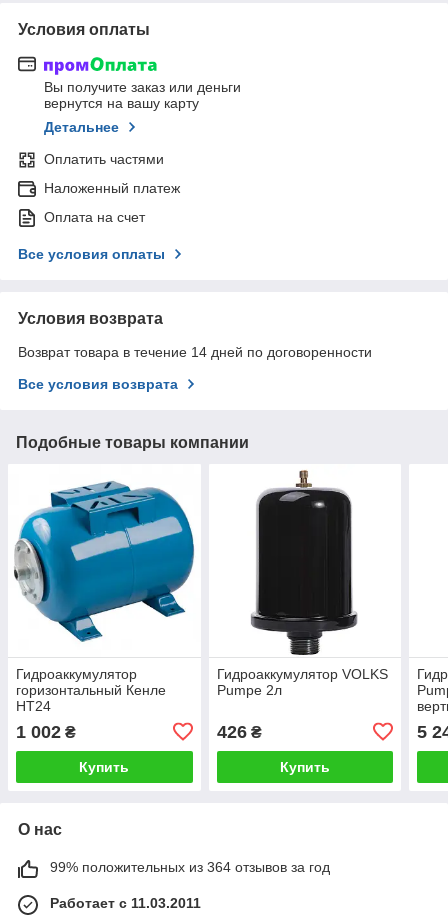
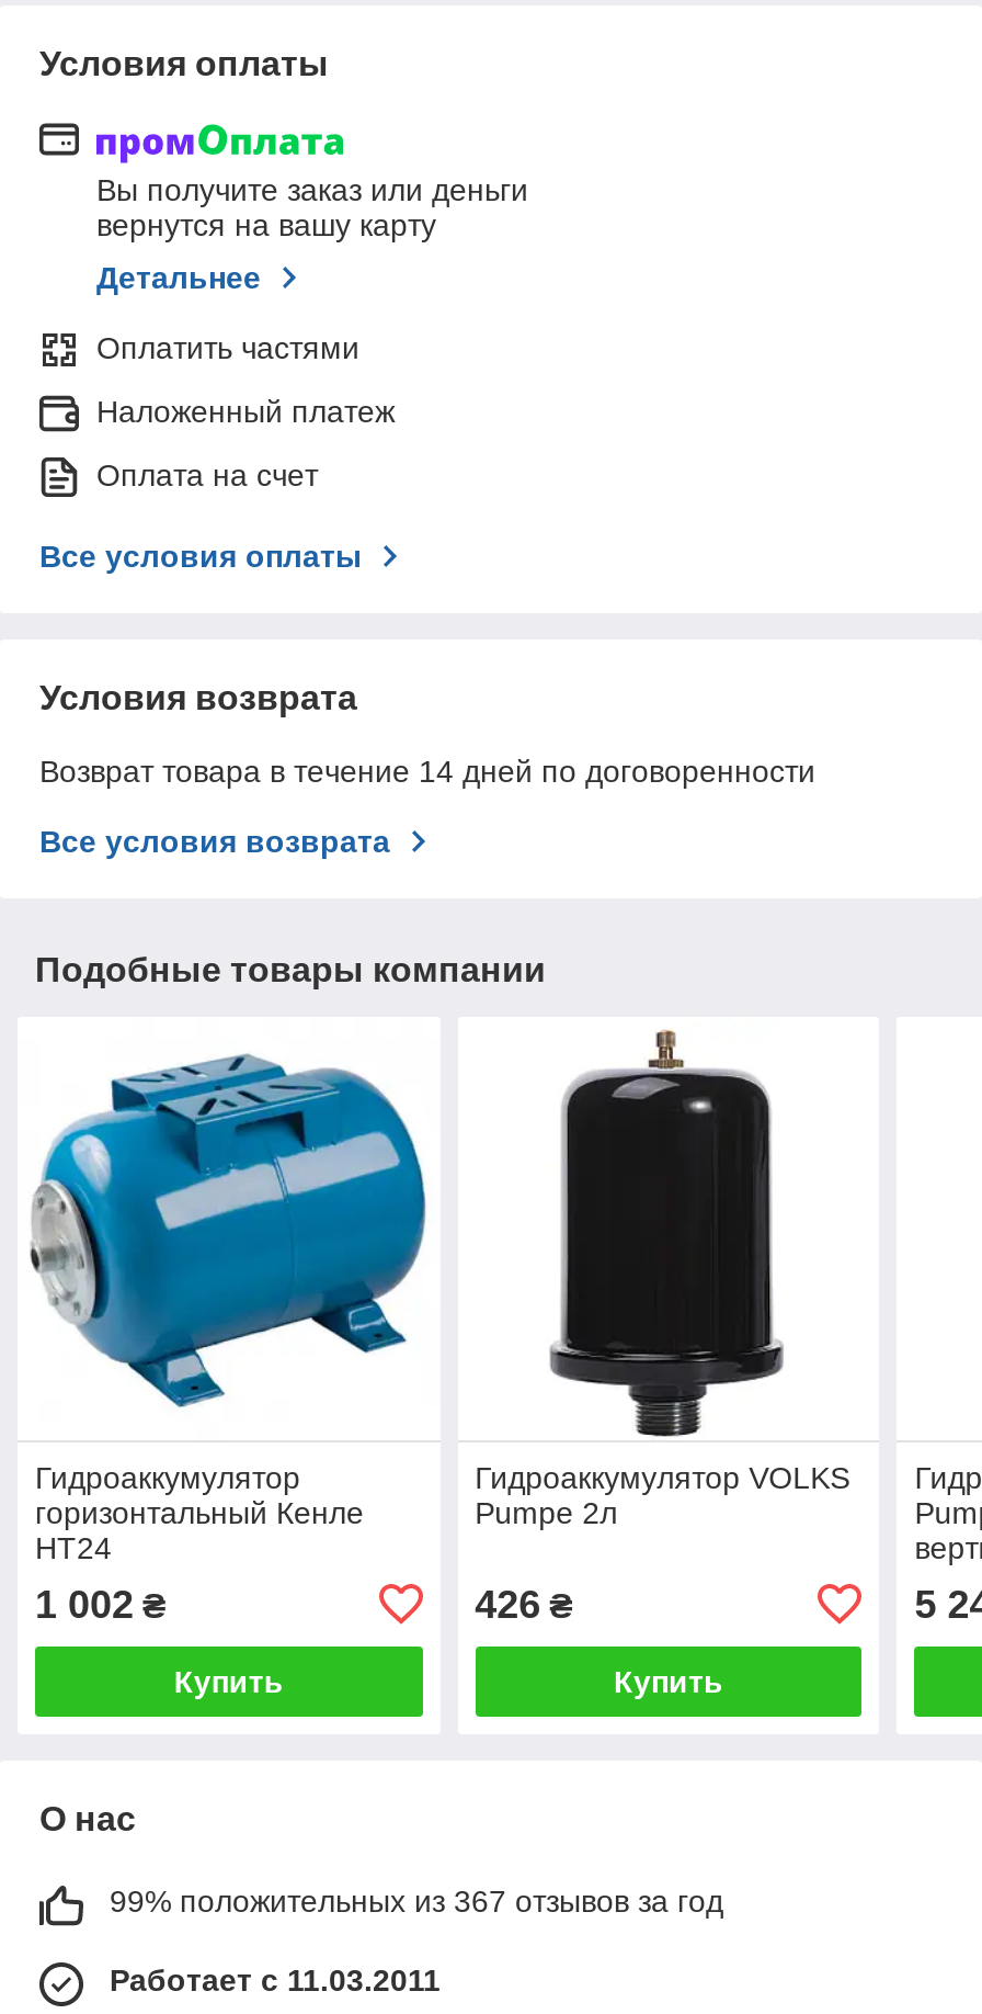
- 99% положительных из 364 отзывов за год
+ 99% положительных из 367 отзывов за год
